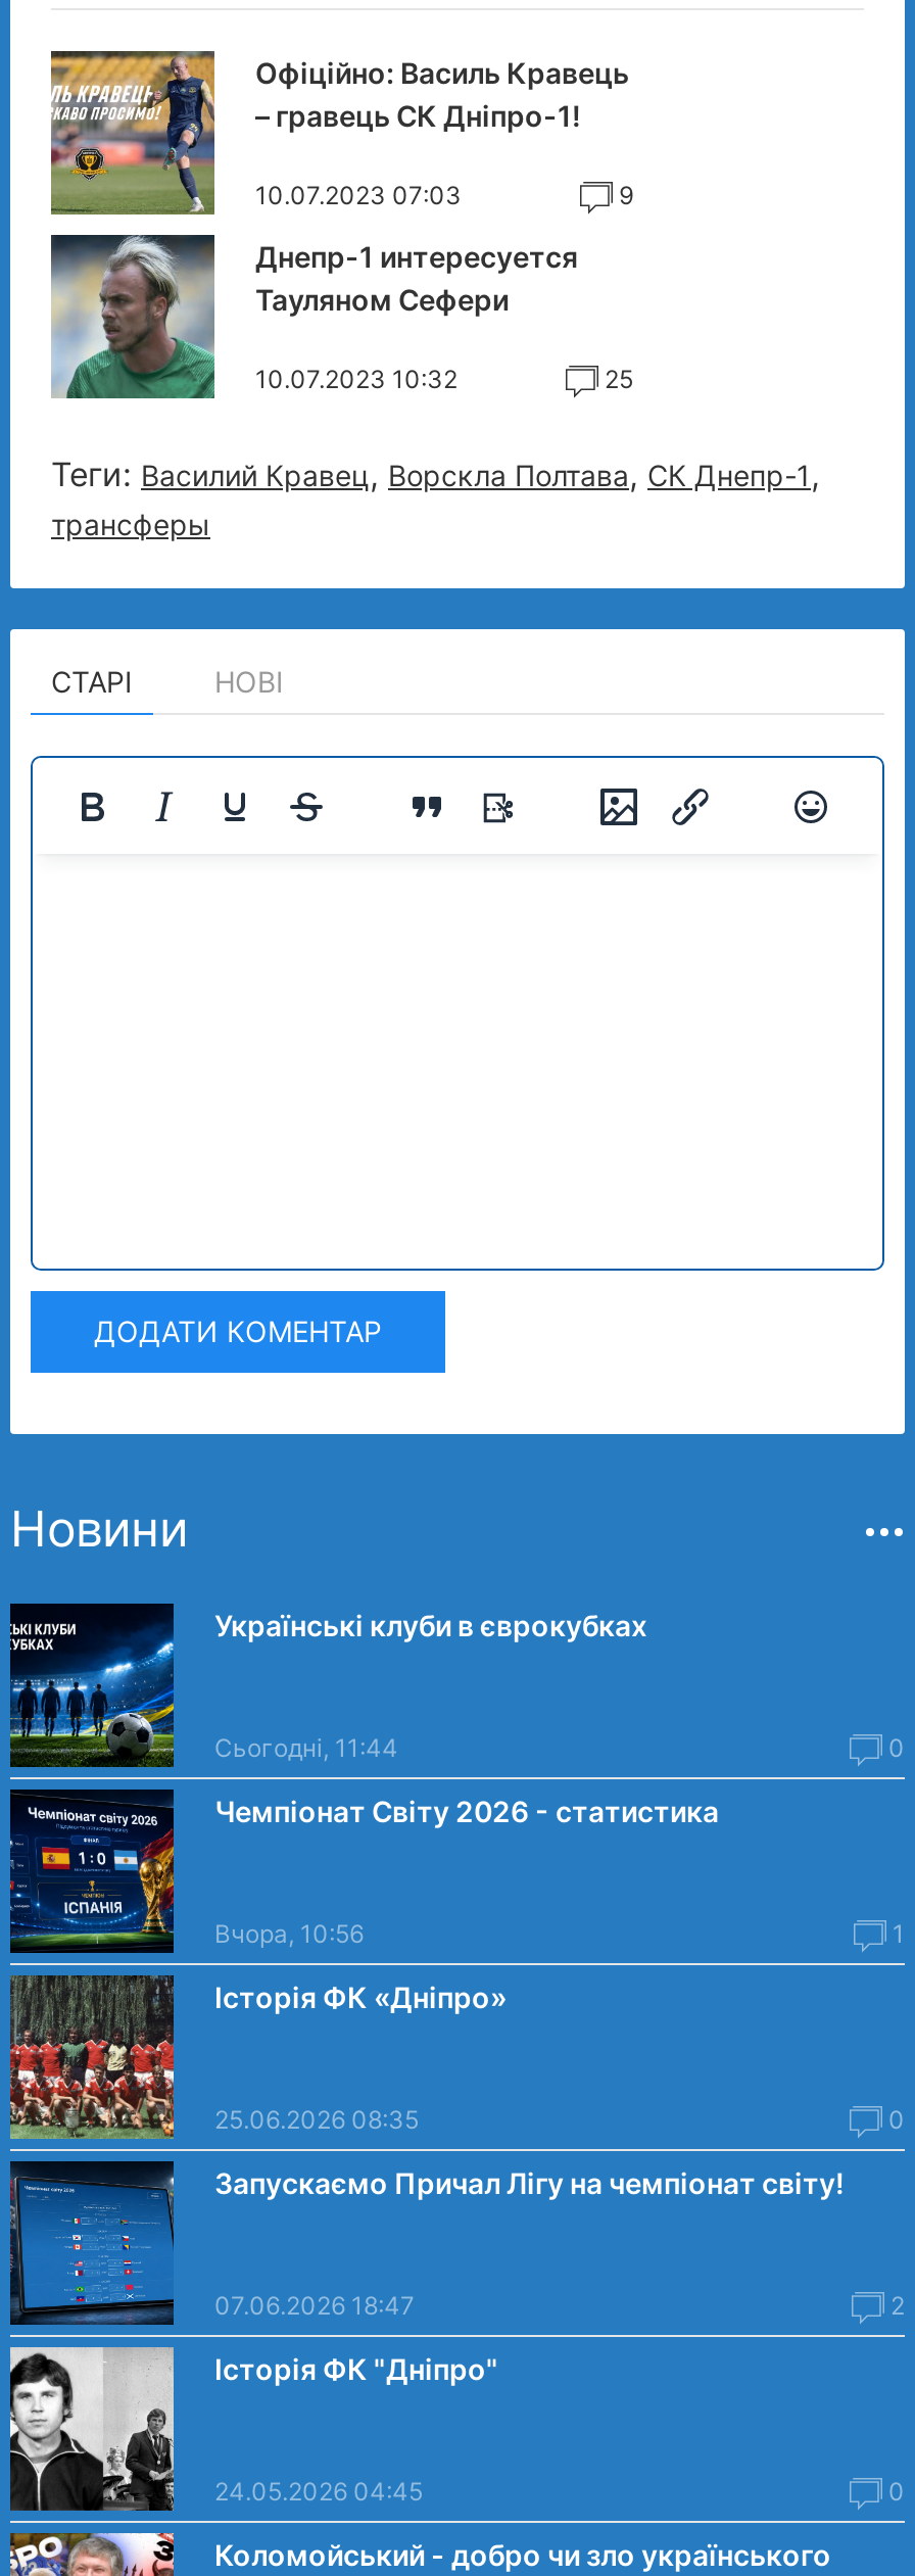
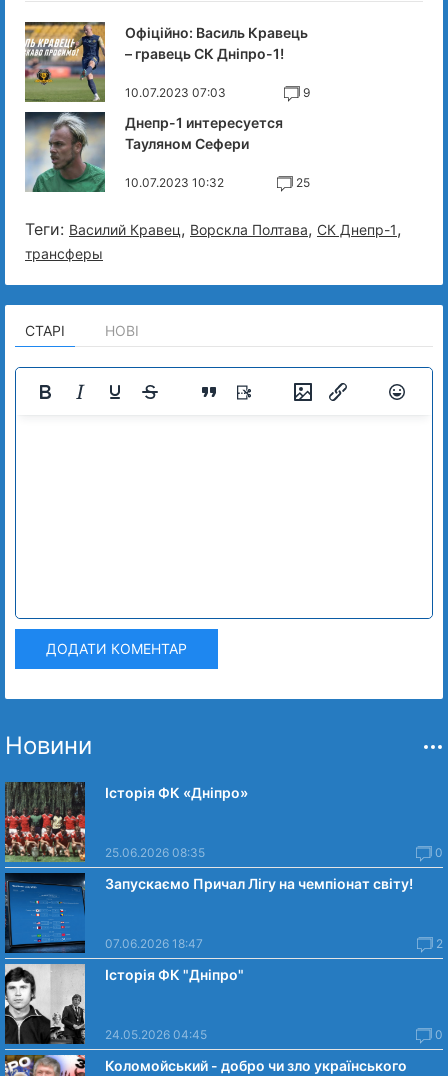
- [image]
- Українські клуби в єврокубках

- [image]
- Сьогодні, 11:44
- 0
- Чемпіонат Світу 2026 - статистика

- Вчора, 10:56
- 1
